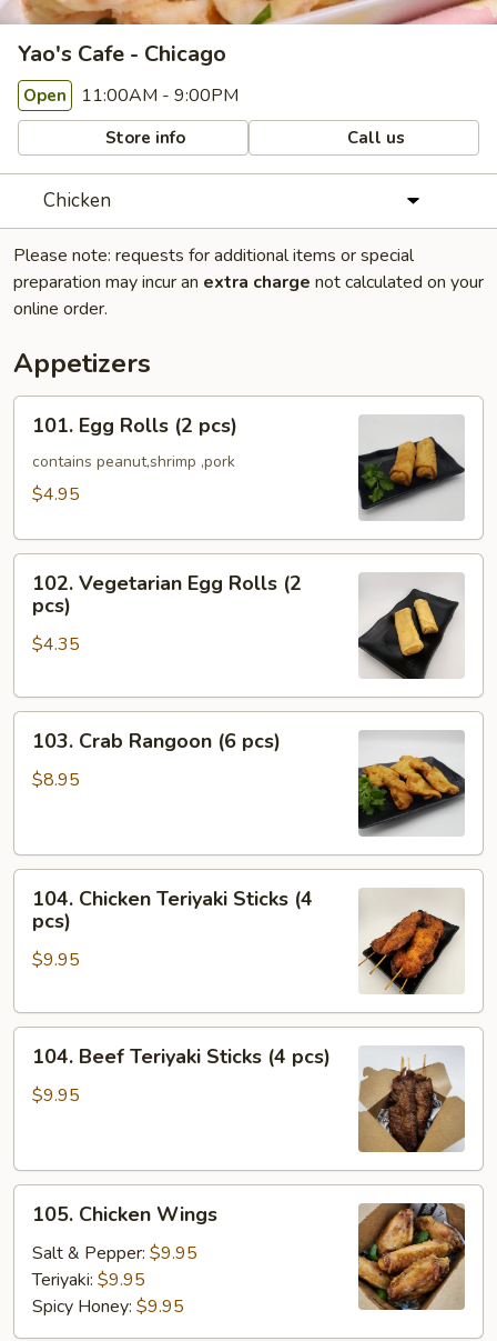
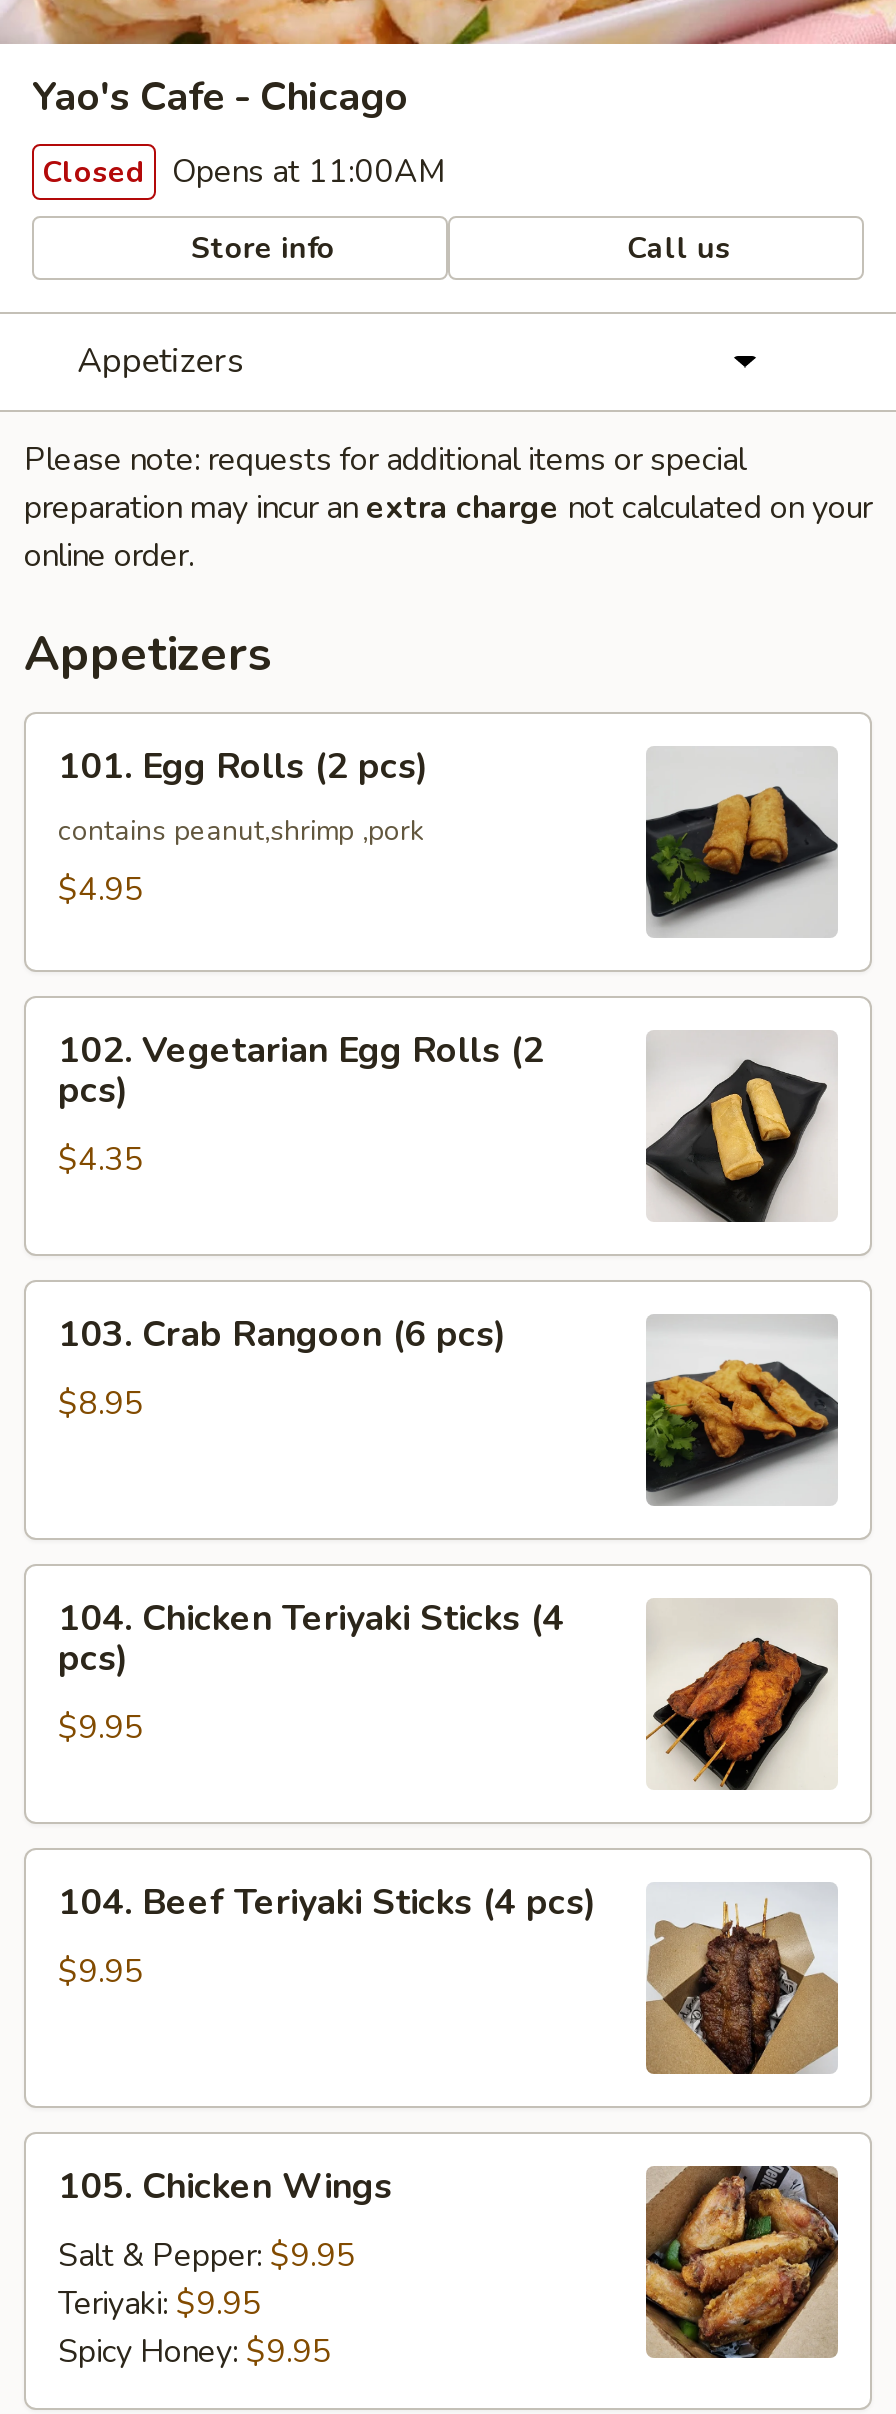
- Open 11:00AM - 9:00PM
+ Closed Opens at 11:00AM

- Chicken
+ Appetizers
